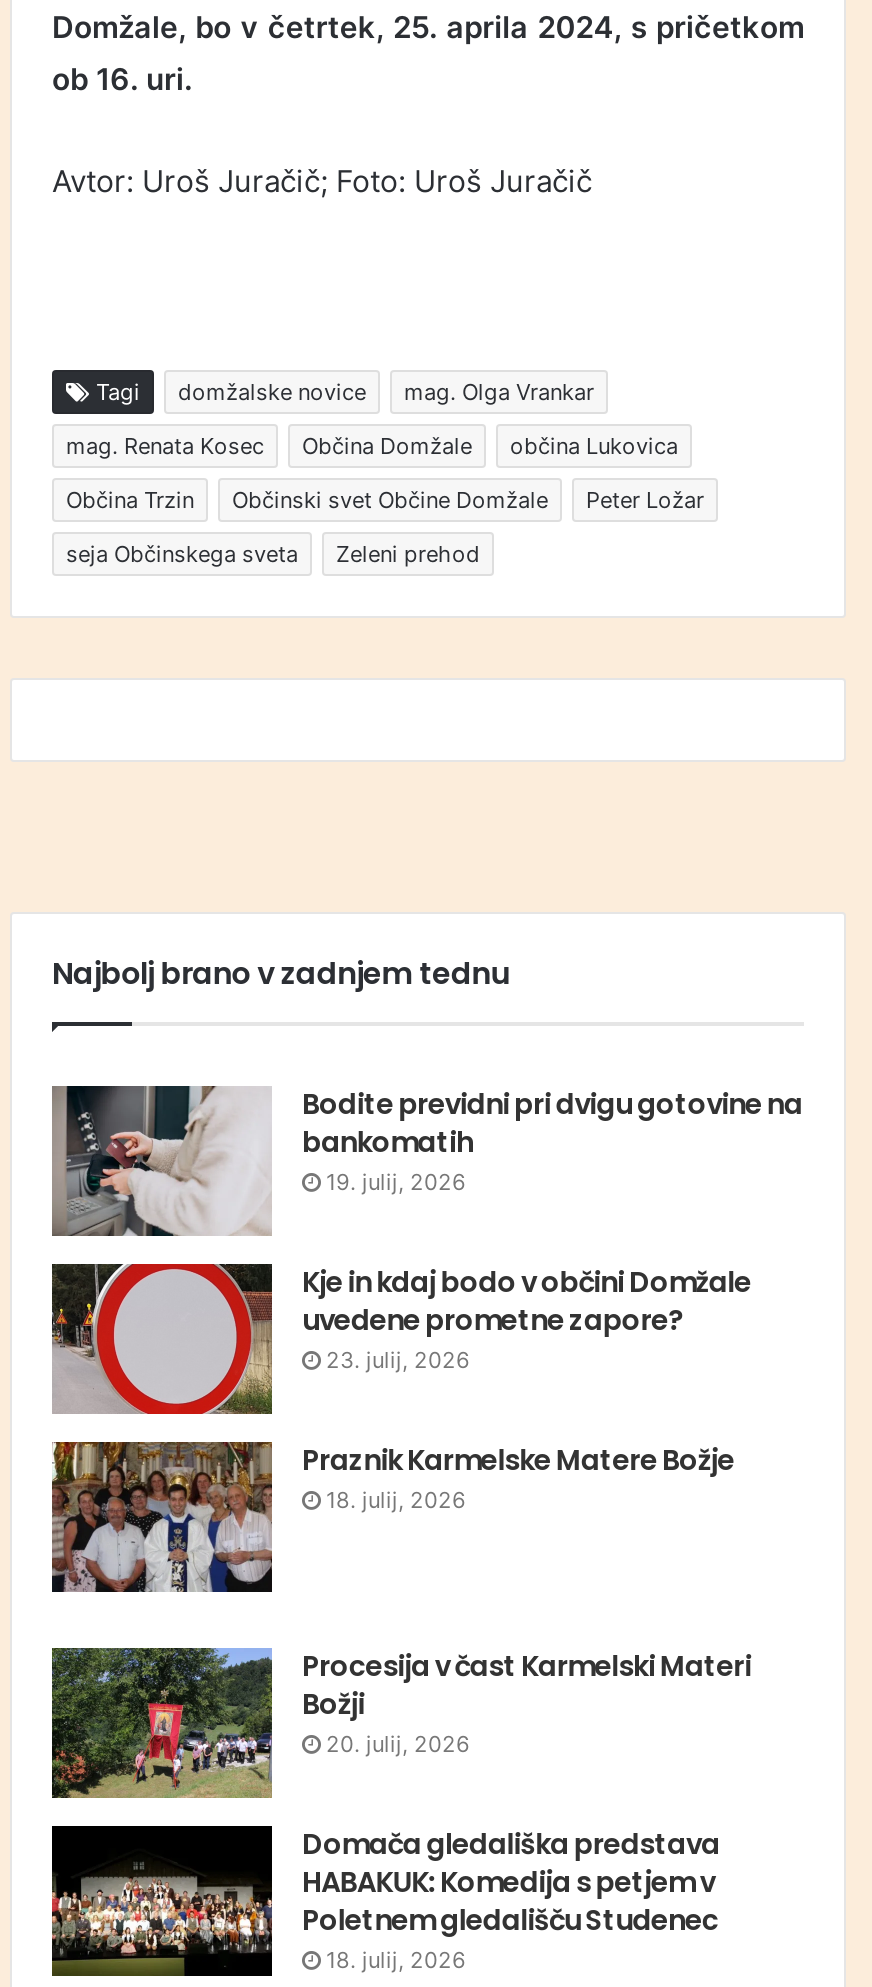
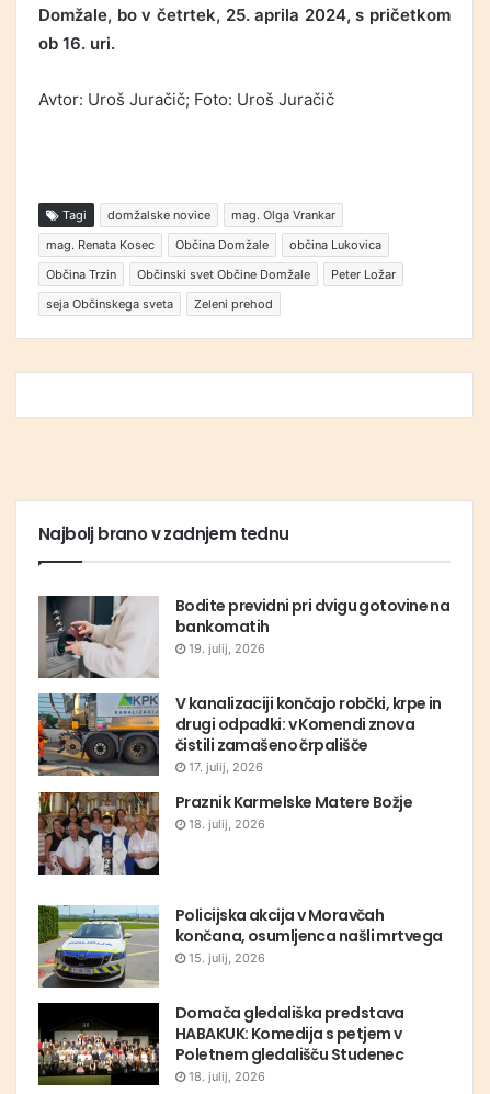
- [image]
- Kje in kdaj bodo v občini Domžale
- uvedene prometne zapore?
- 23. julij, 2026
+ [image]
+ V kanalizaciji končajo robčki, krpe in
+ drugi odpadki: v Komendi znova
+ čistili zamašeno črpališče
+ 17. julij, 2026

- [image]
- Procesija v čast Karmelski Materi
- Božji
- 20. julij, 2026
+ [image]
+ Policijska akcija v Moravčah
+ končana, osumljenca našli mrtvega
+ 15. julij, 2026
